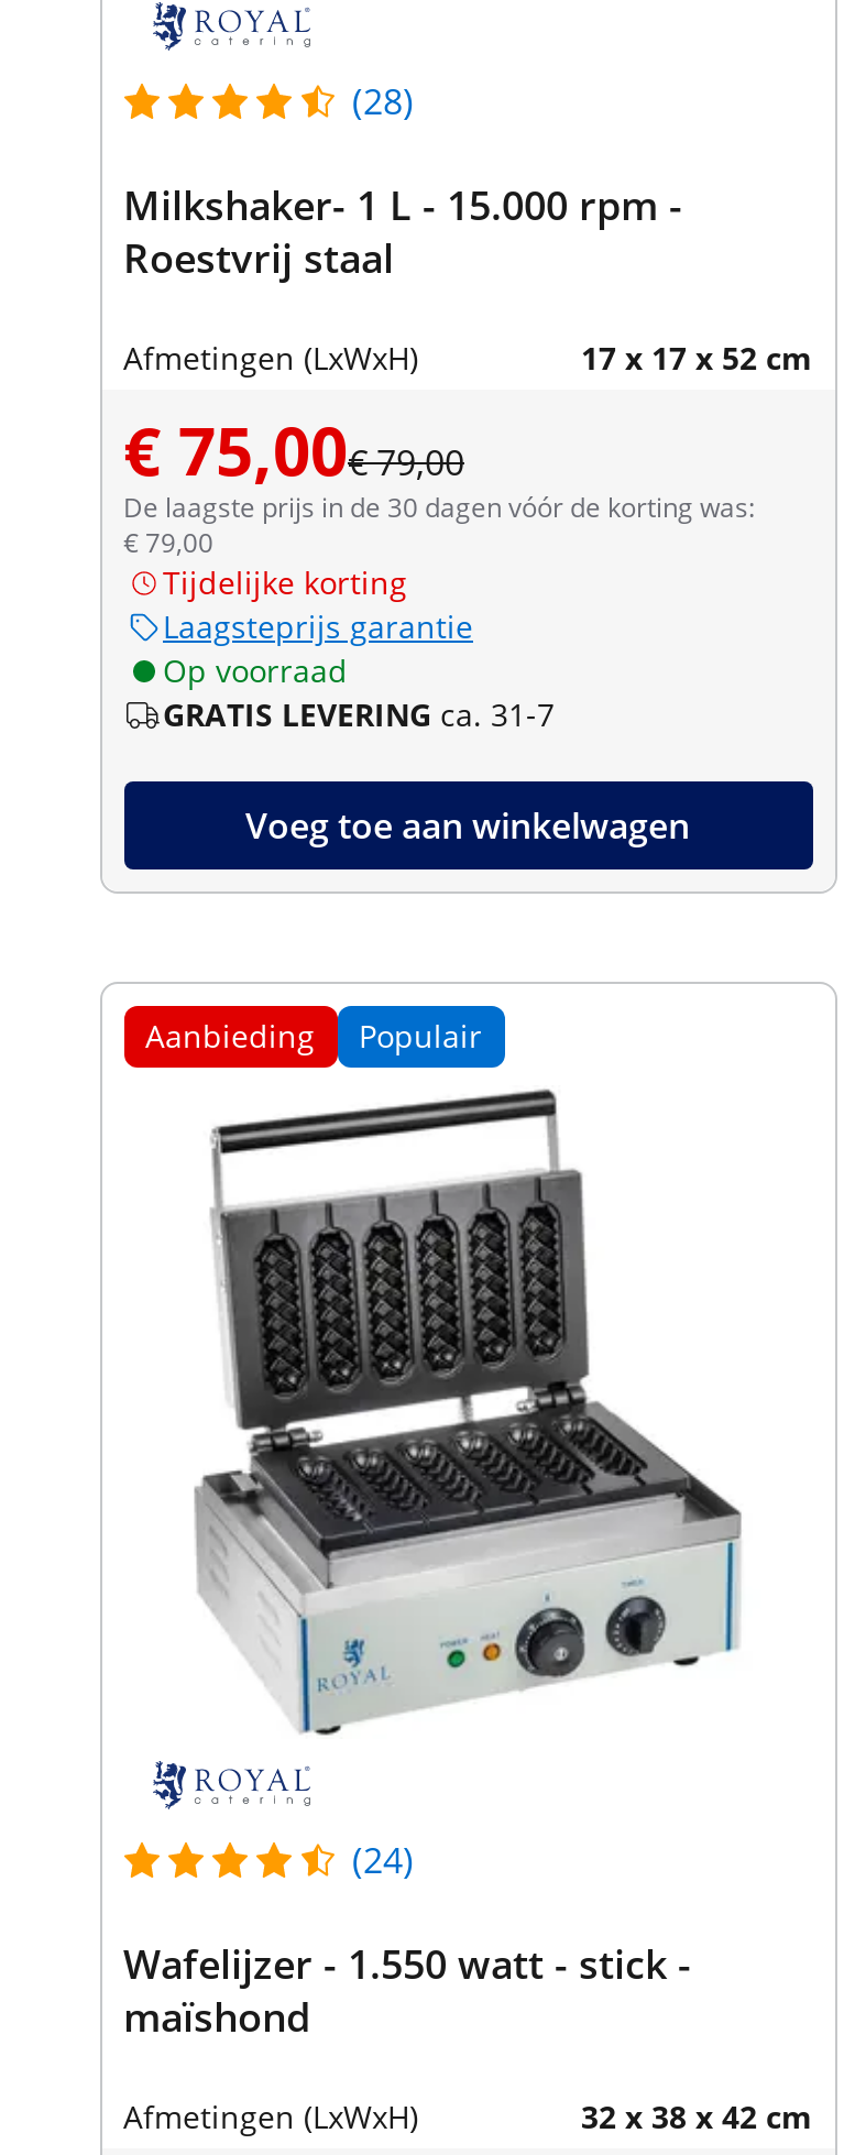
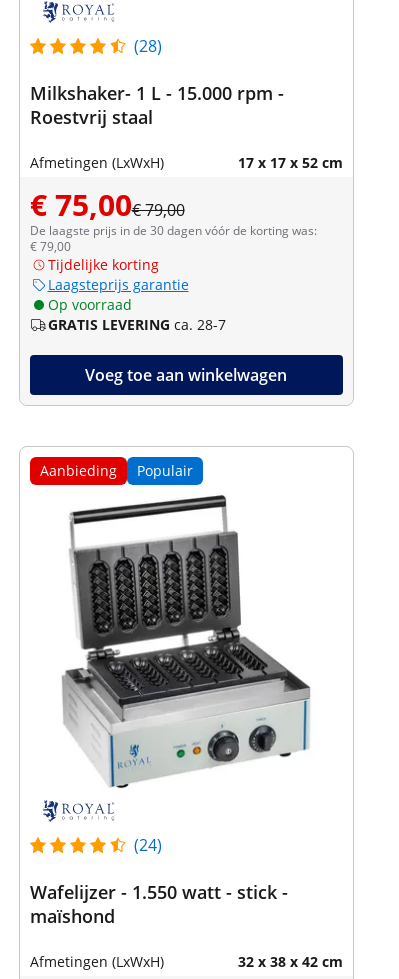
- GRATIS LEVERING ca. 31-7
+ GRATIS LEVERING ca. 28-7
